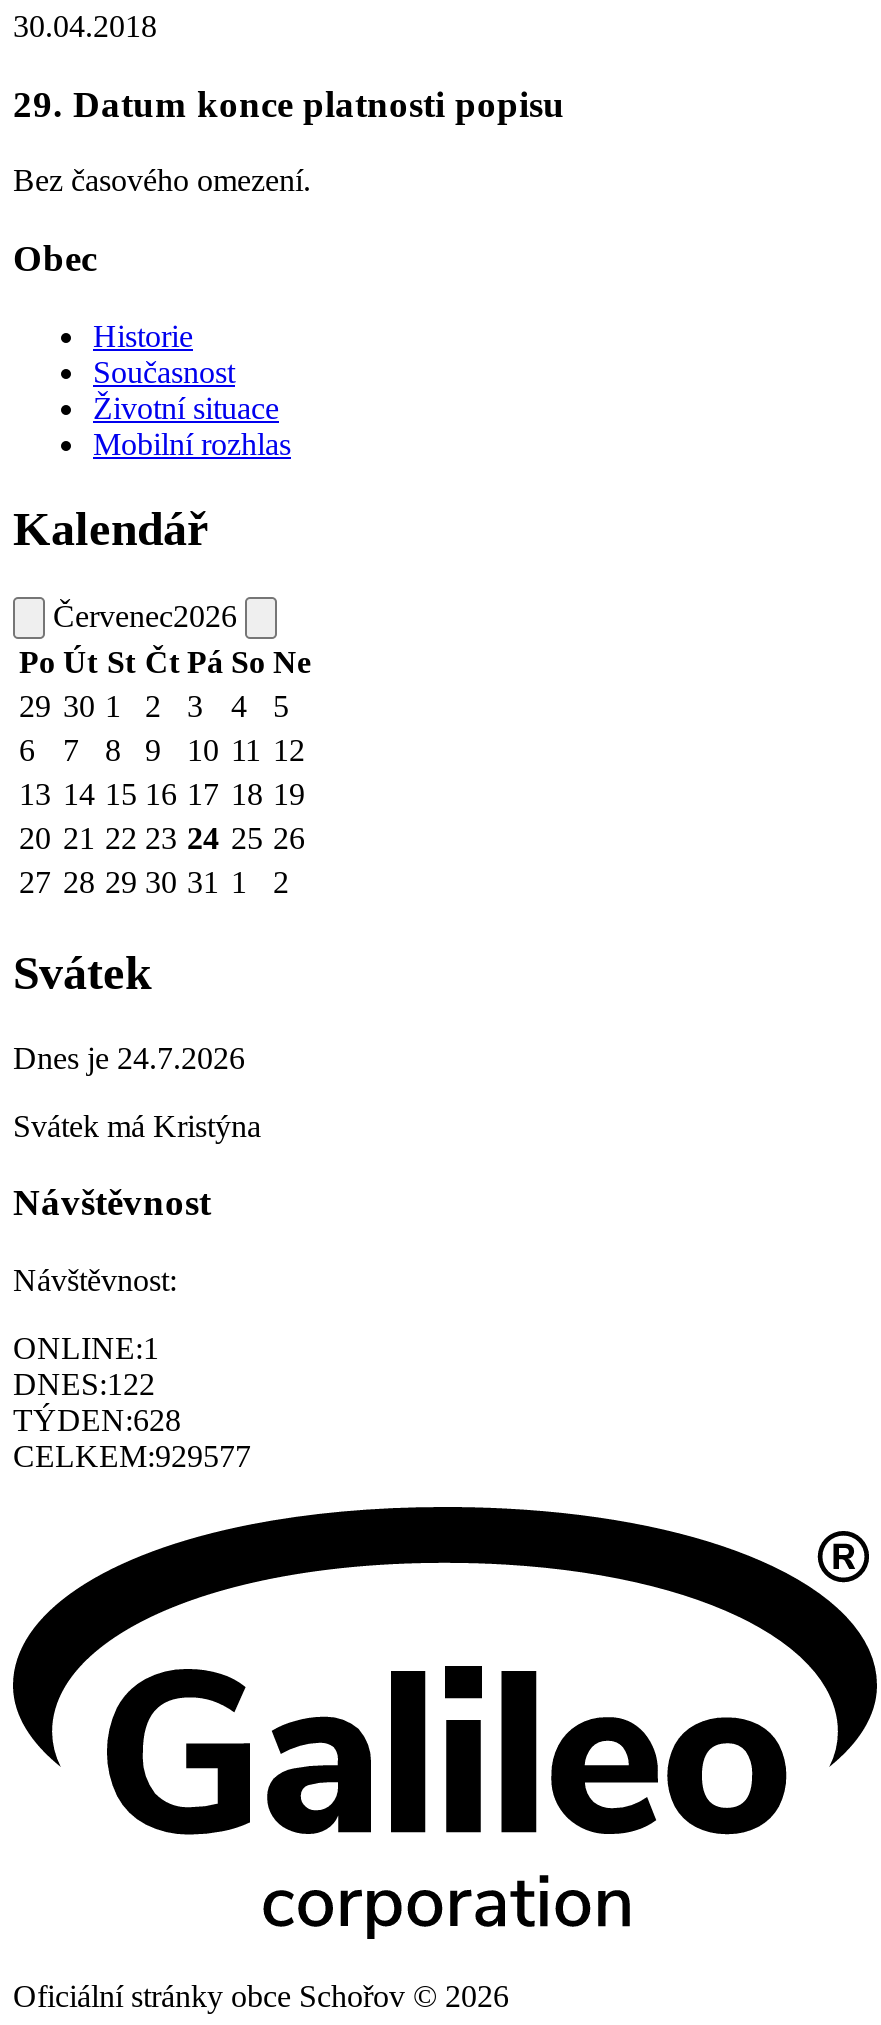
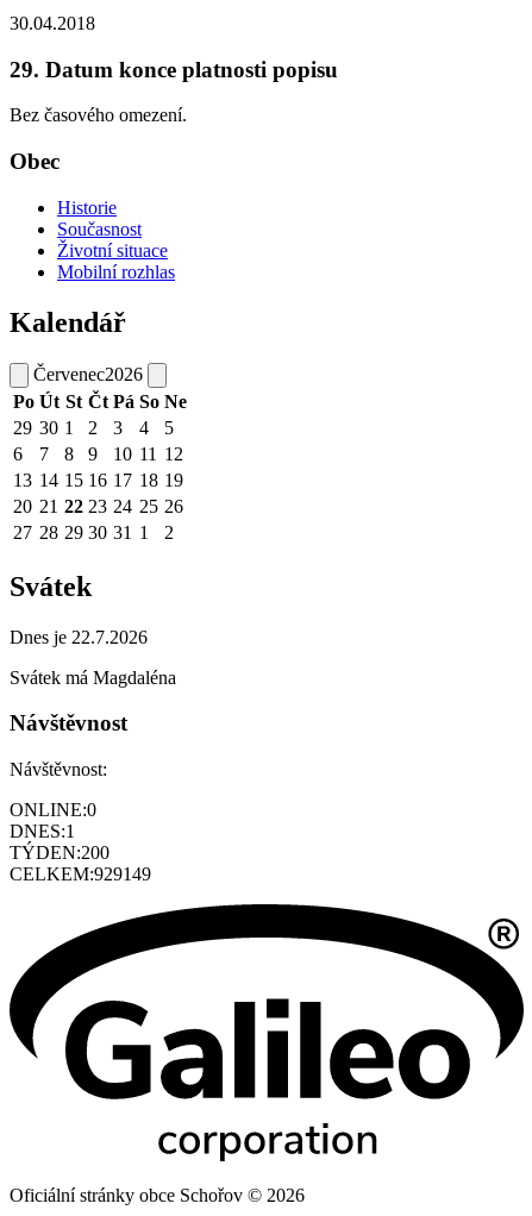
- Dnes je 24.7.2026
+ Dnes je 22.7.2026

- Svátek má Kristýna
+ Svátek má Magdaléna

- ONLINE:1
+ ONLINE:0

- DNES:122
+ DNES:1

- TÝDEN:628
+ TÝDEN:200

- CELKEM:929577
+ CELKEM:929149
